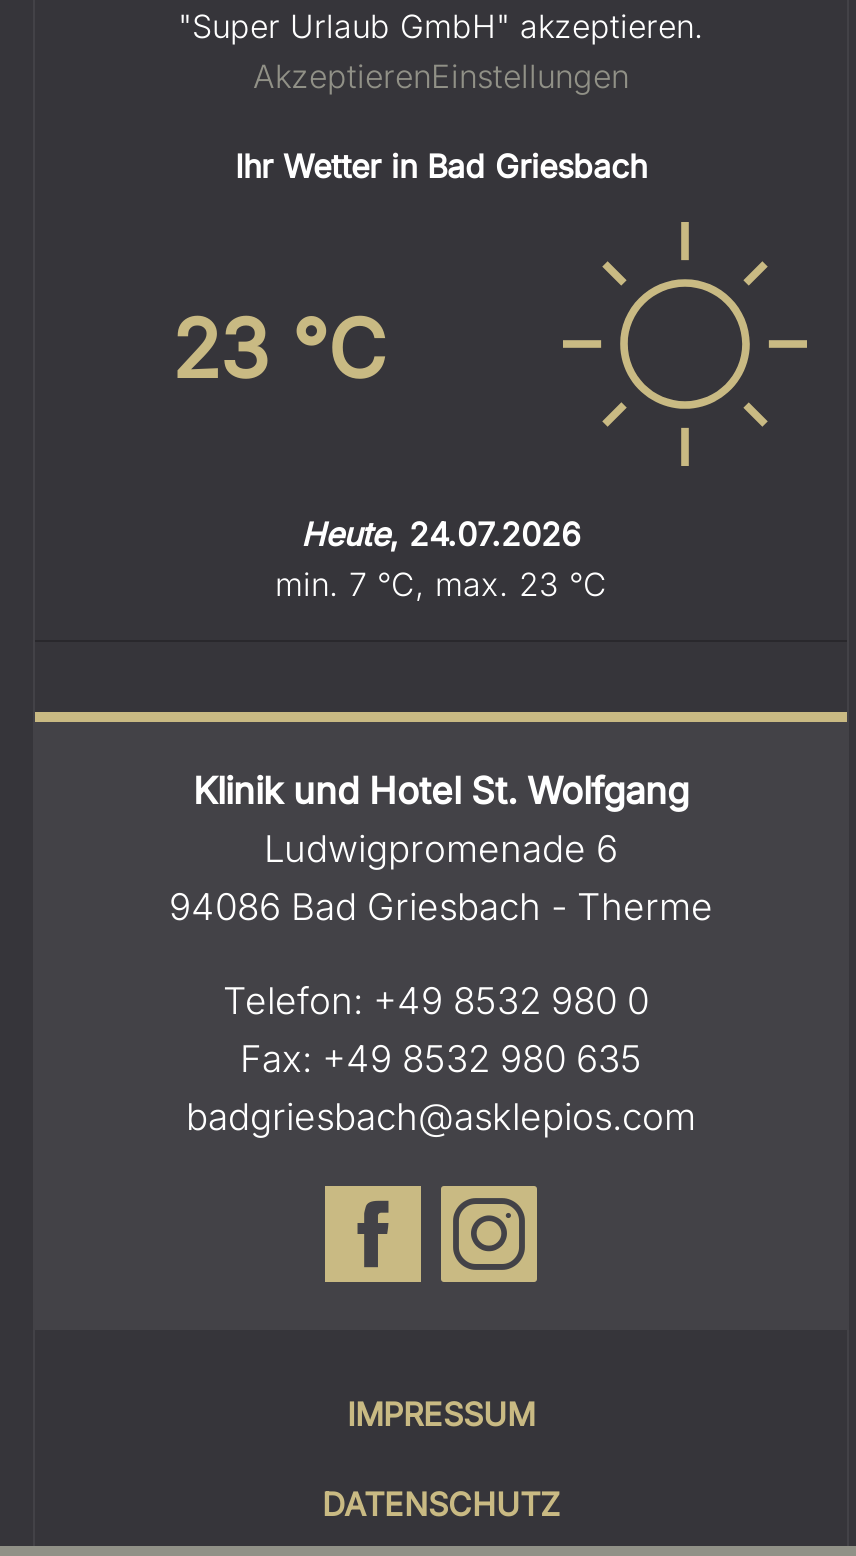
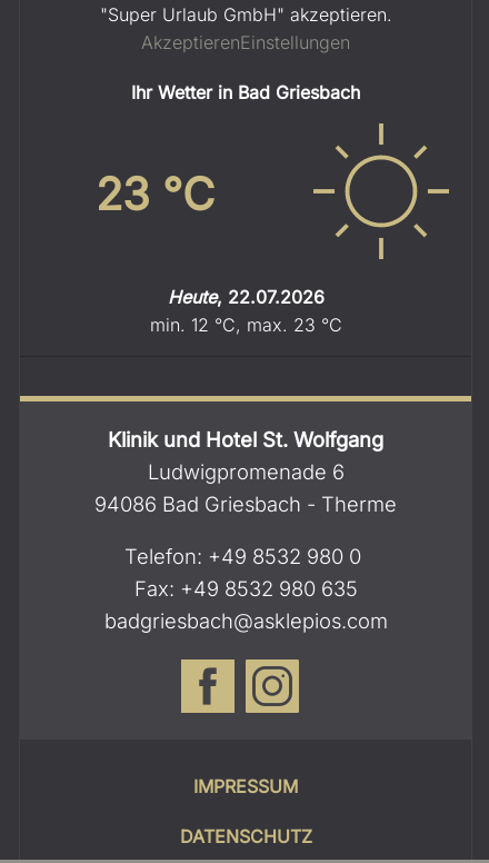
- Heute, 24.07.2026
+ Heute, 22.07.2026

- min. 7 °C, max. 23 °C
+ min. 12 °C, max. 23 °C
